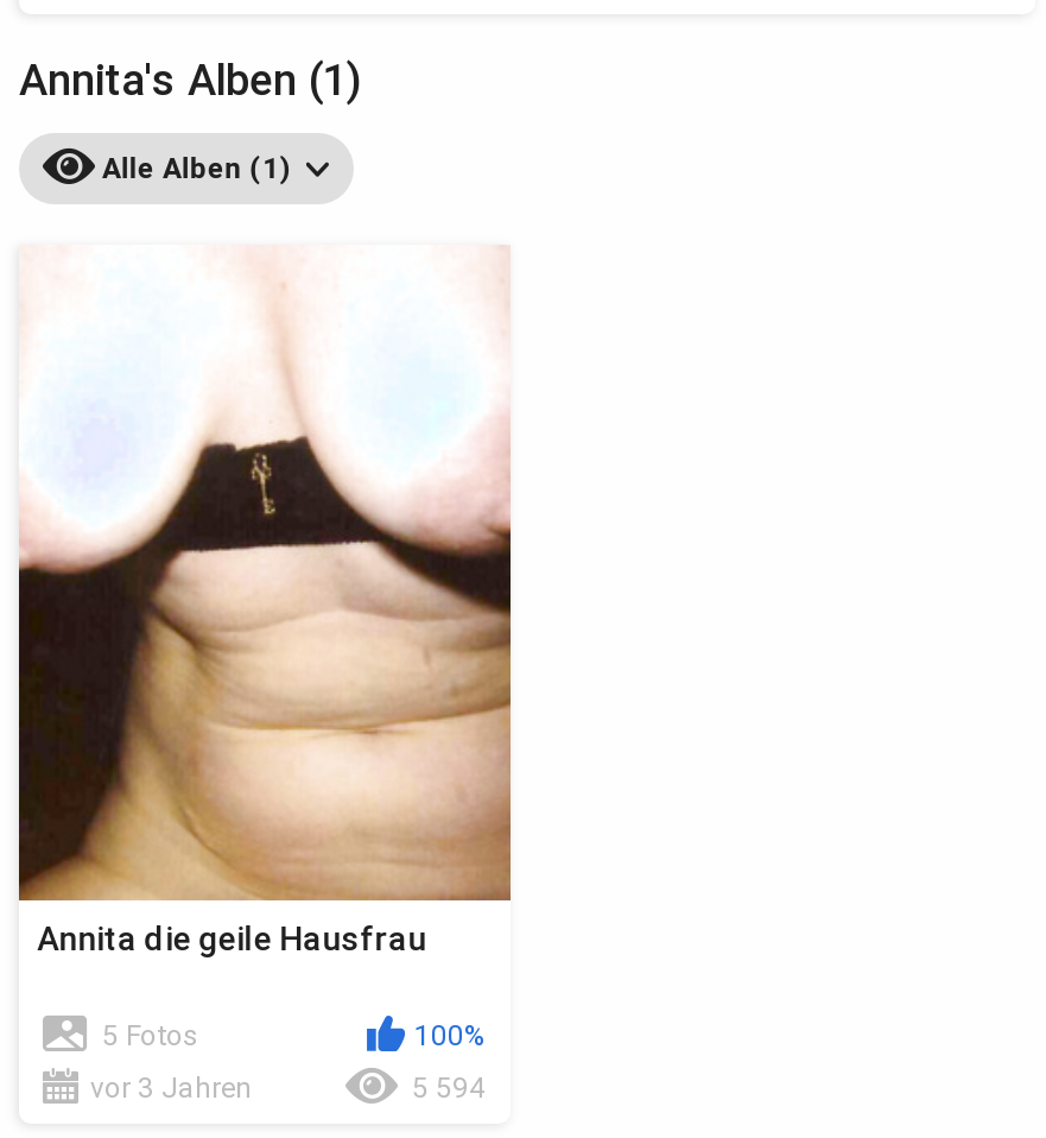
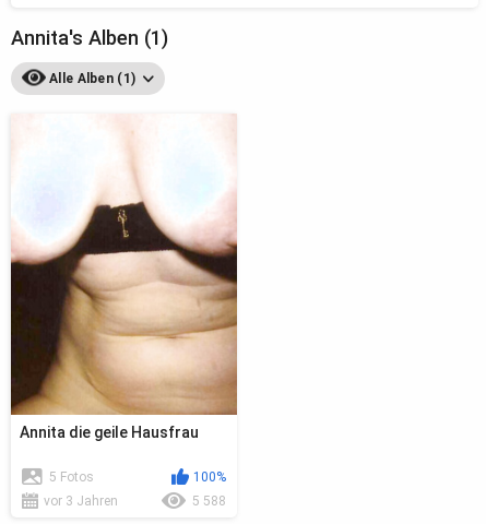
- 5 594
+ 5 588
